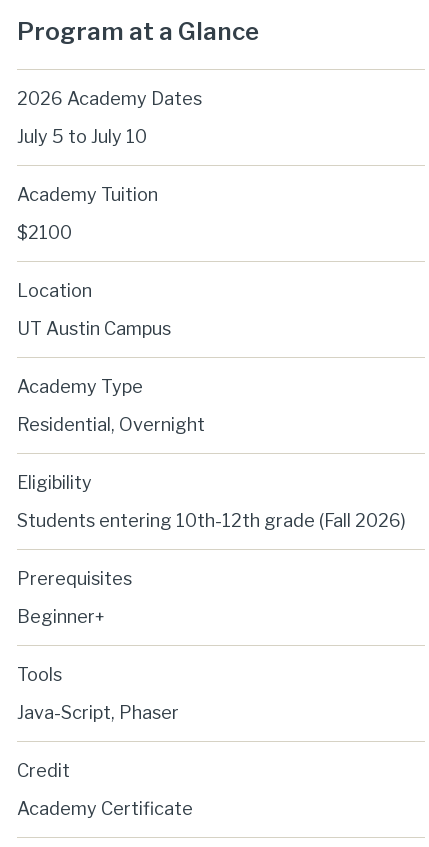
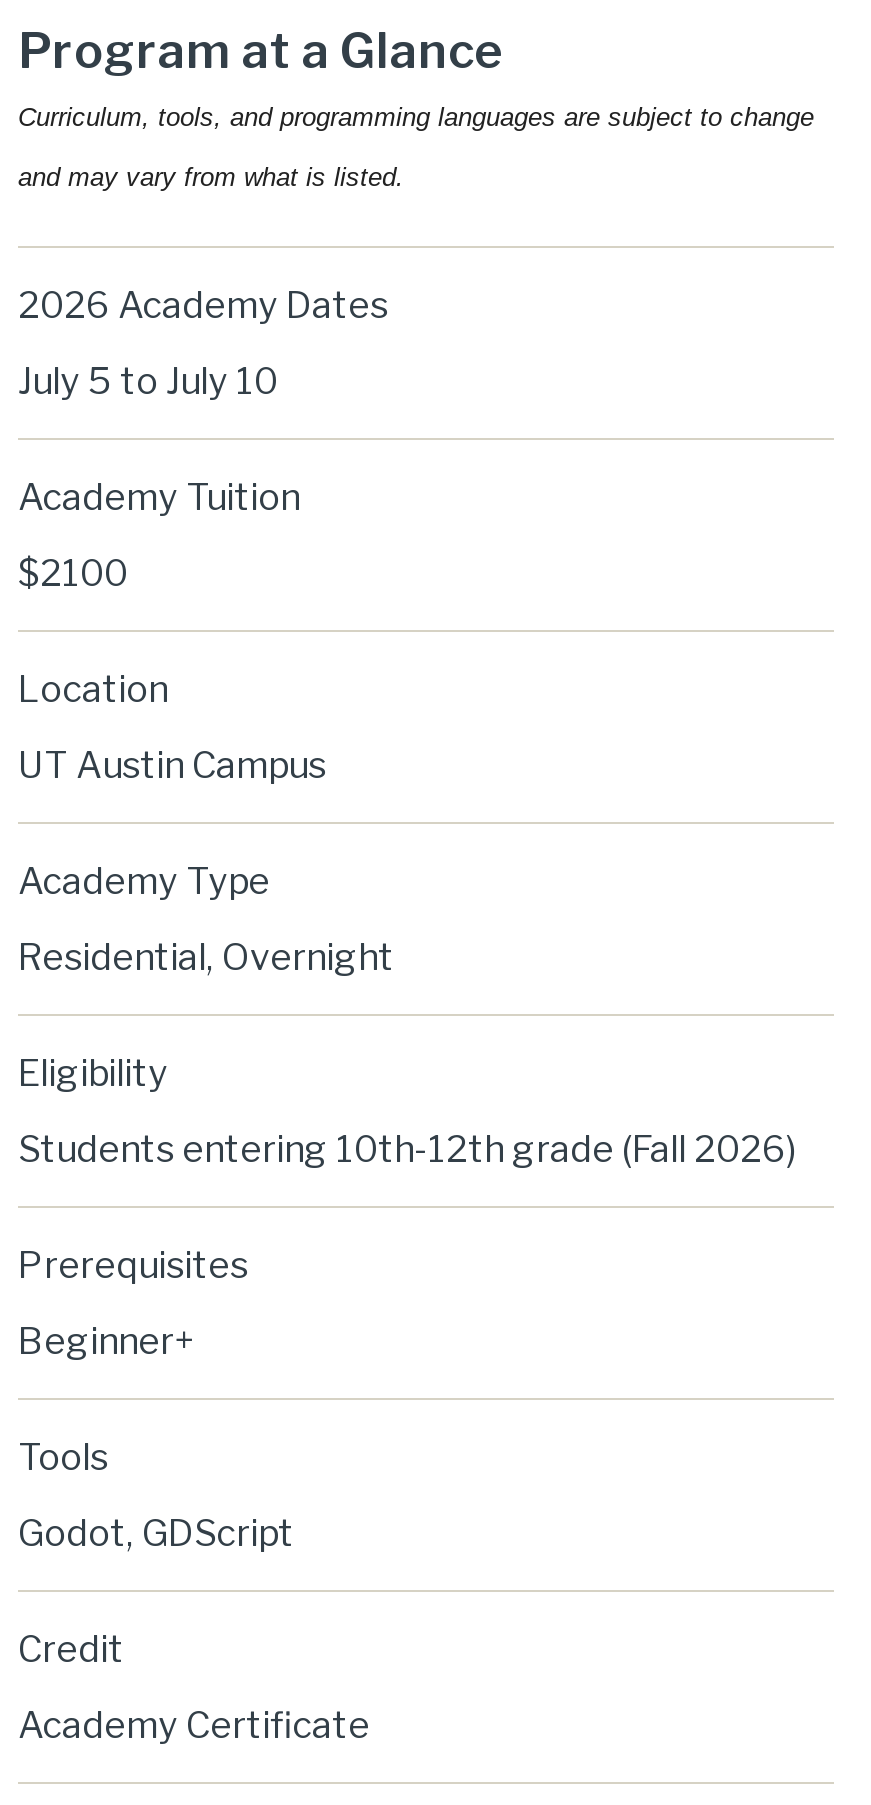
+ Curriculum, tools, and programming languages are subject to change
+ and may vary from what is listed.

- Java-Script, Phaser
+ Godot, GDScript
